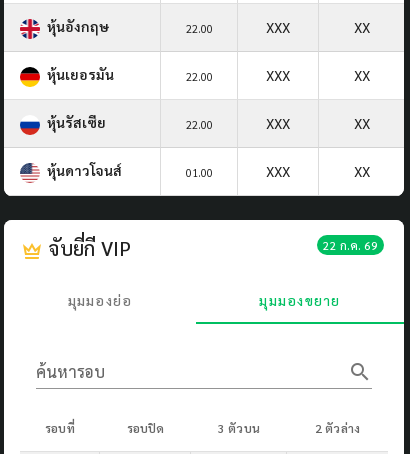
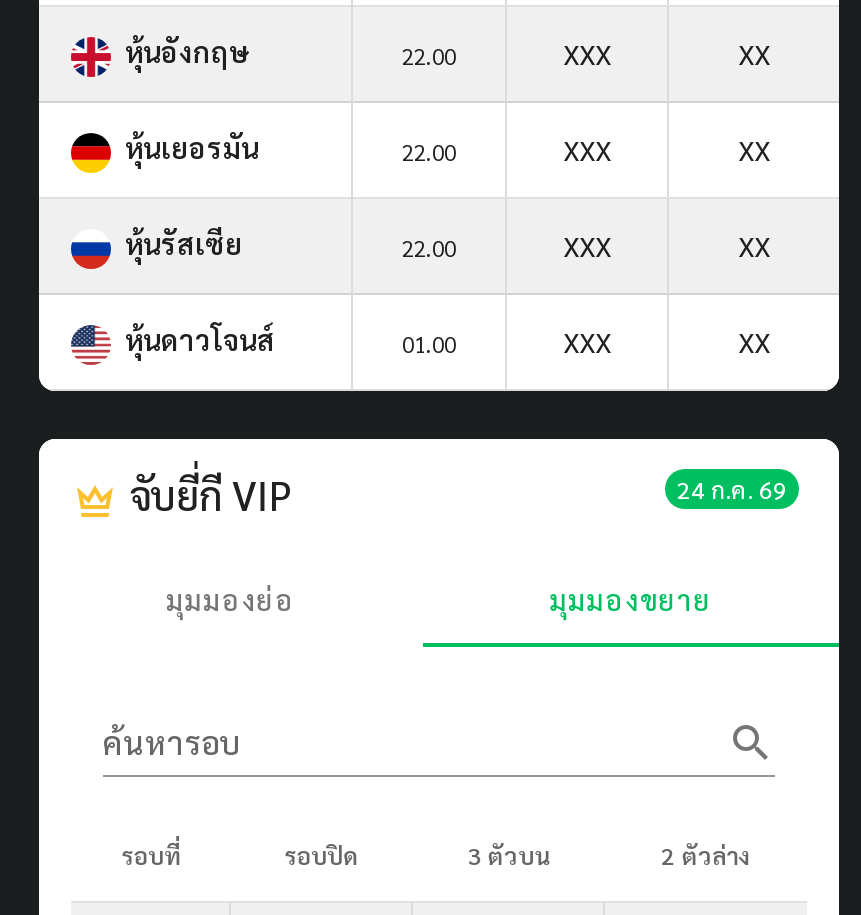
- 22 ก.ค. 69
+ 24 ก.ค. 69
